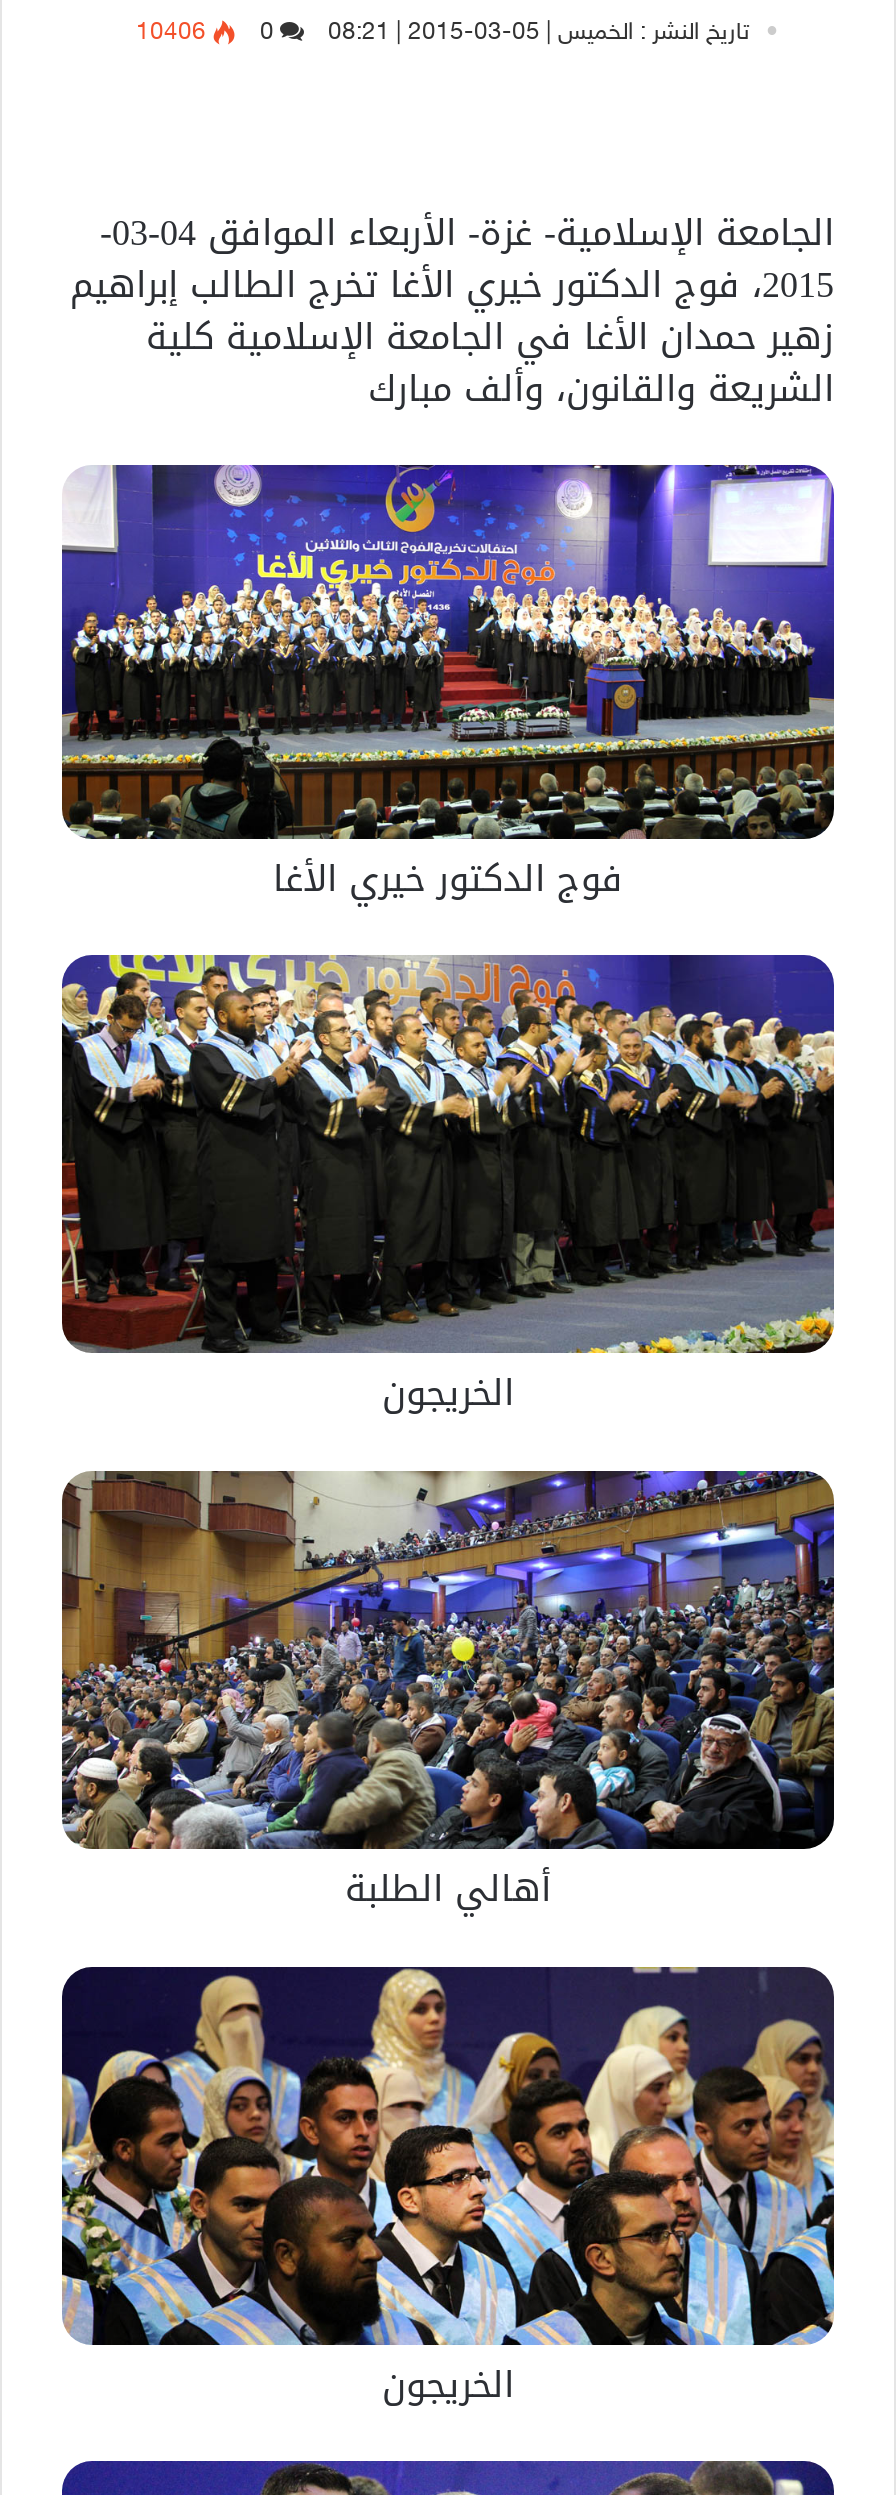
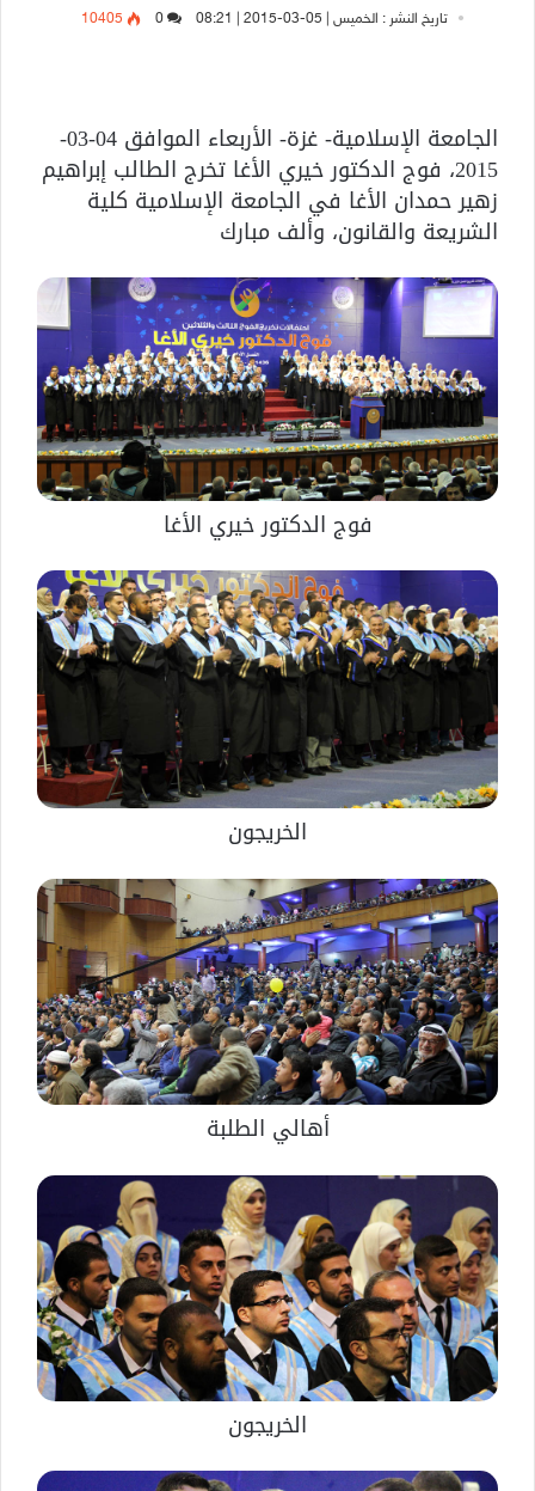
- 10406
+ 10405
